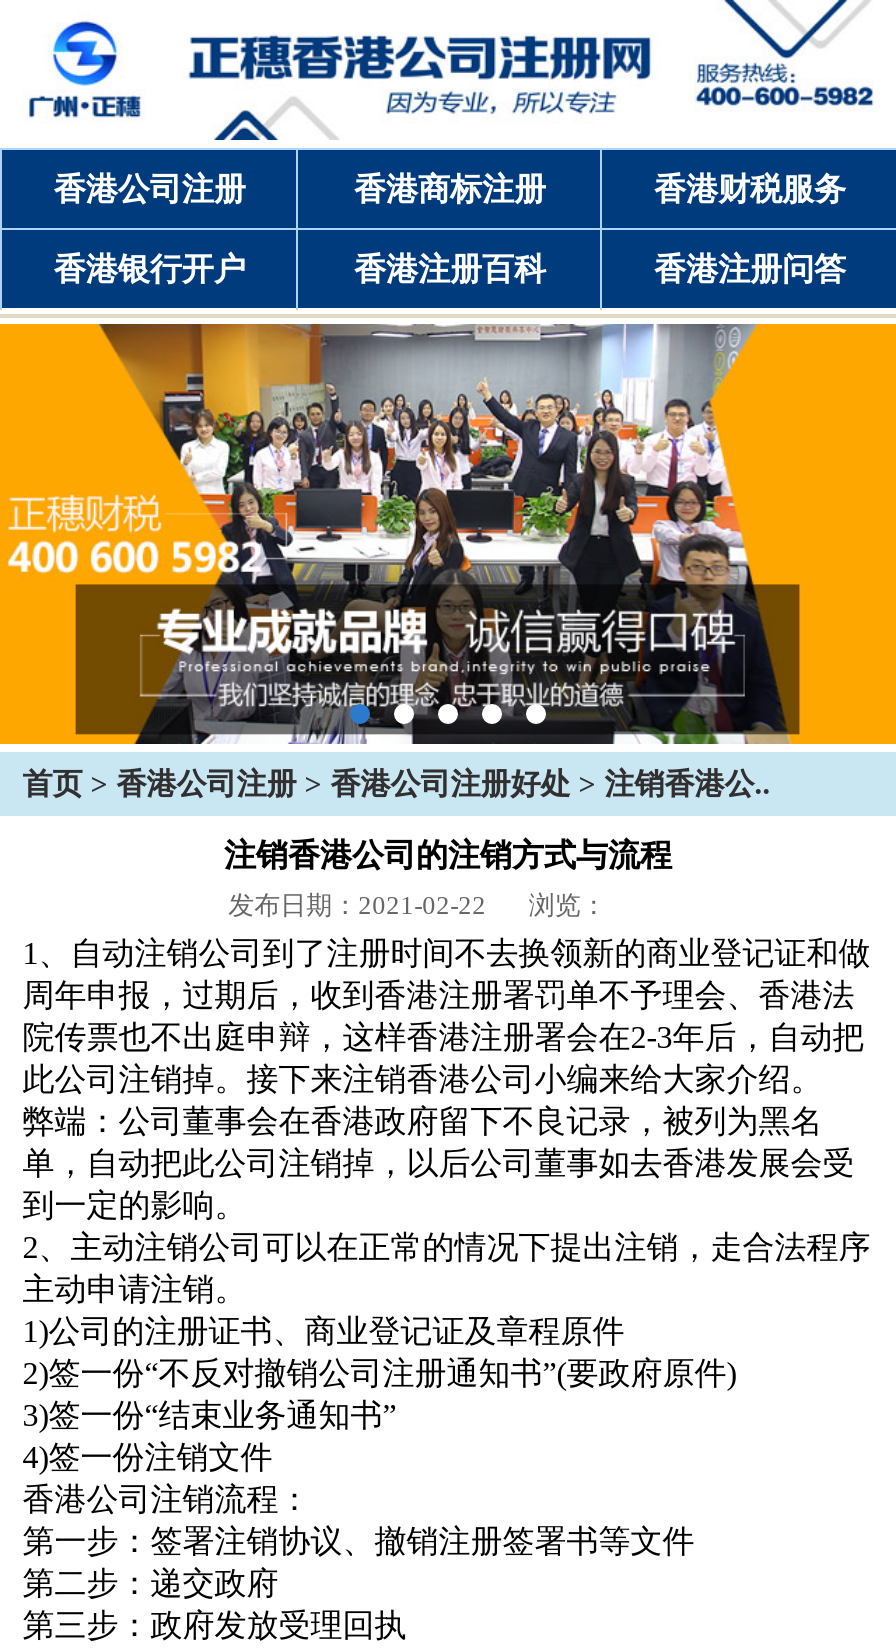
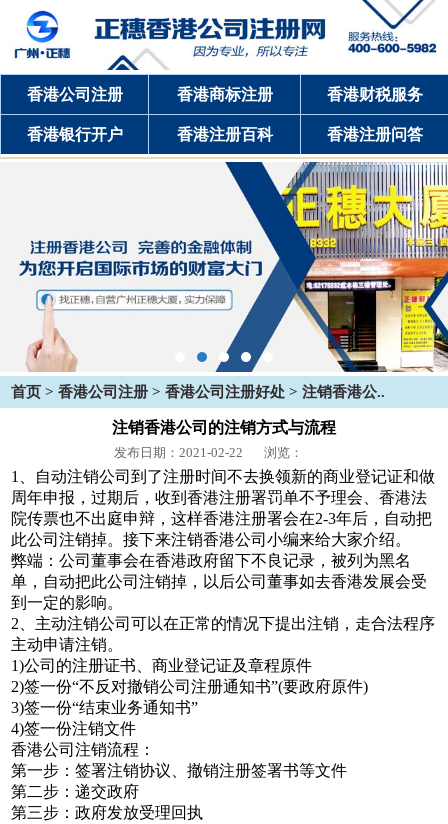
- [image]
+ [image]
